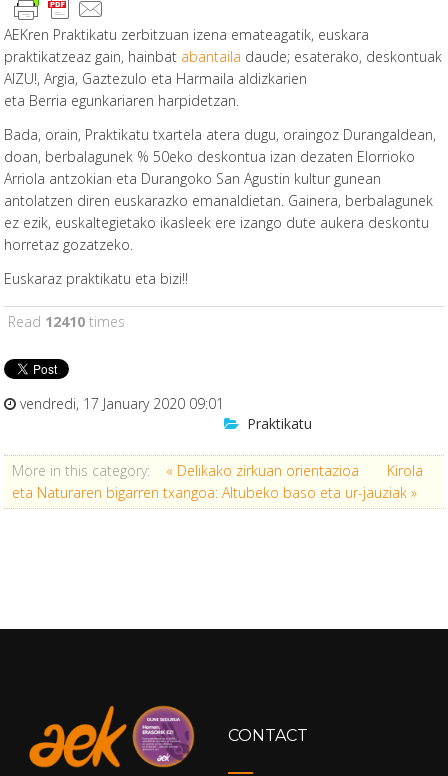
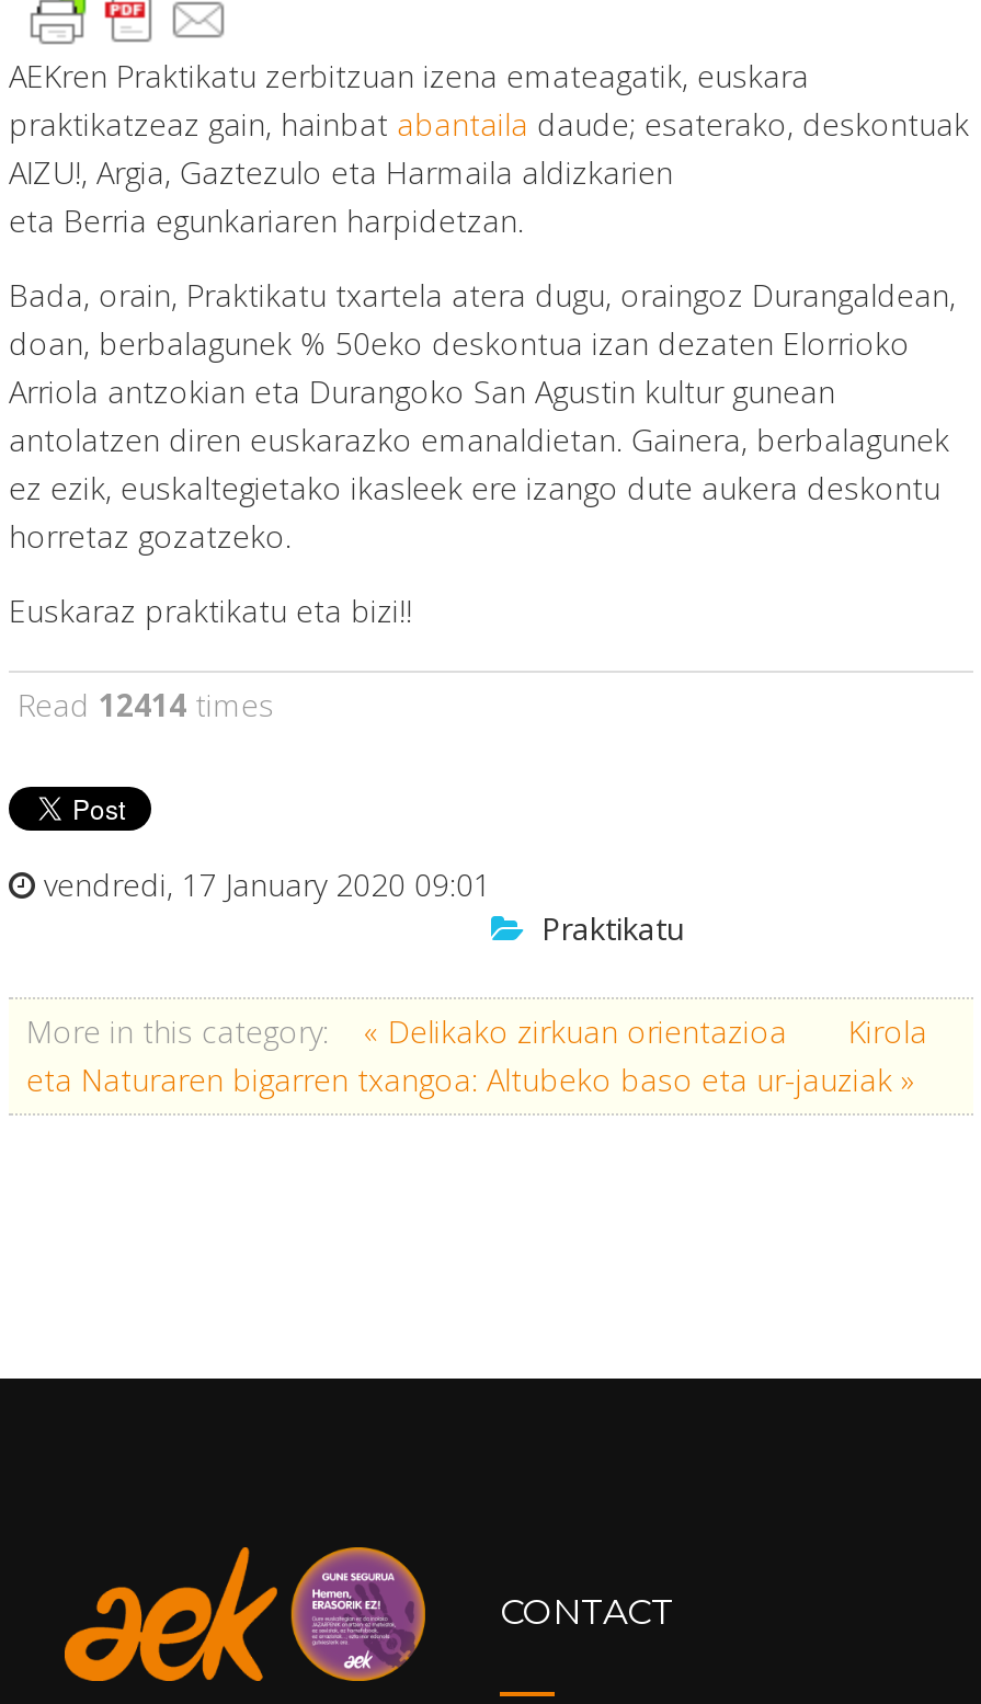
- Read 12410 times
+ Read 12414 times
